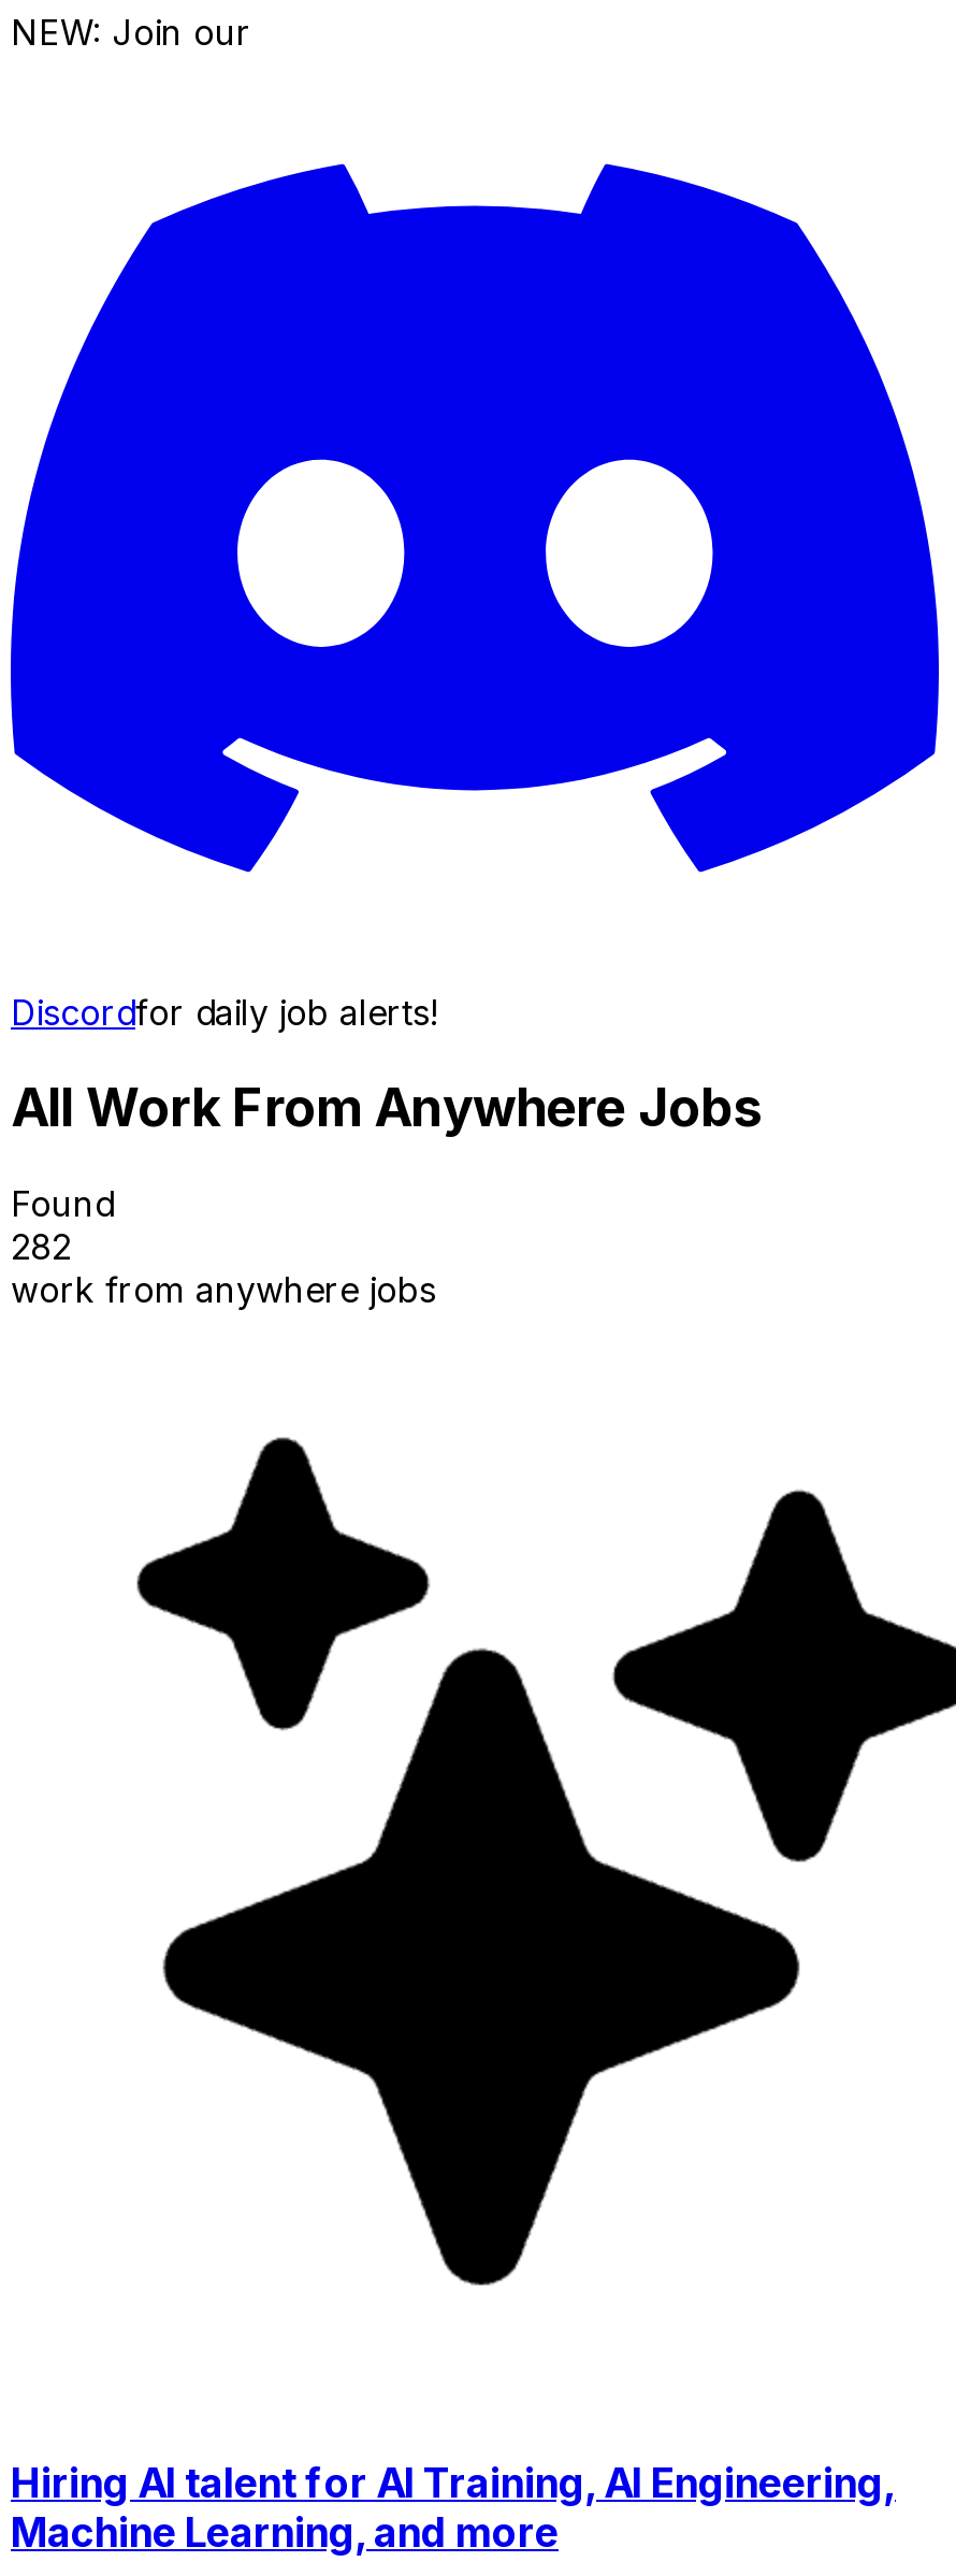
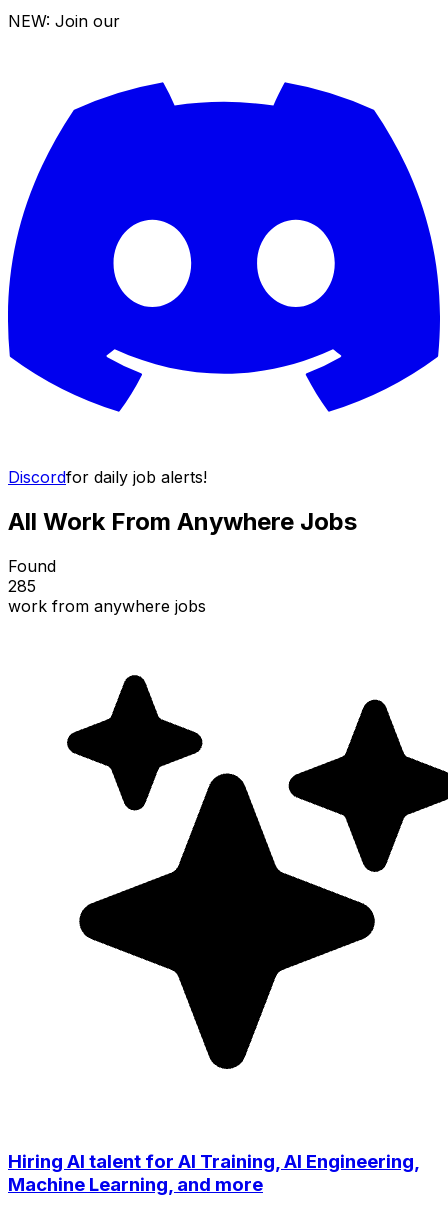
- 282
+ 285
